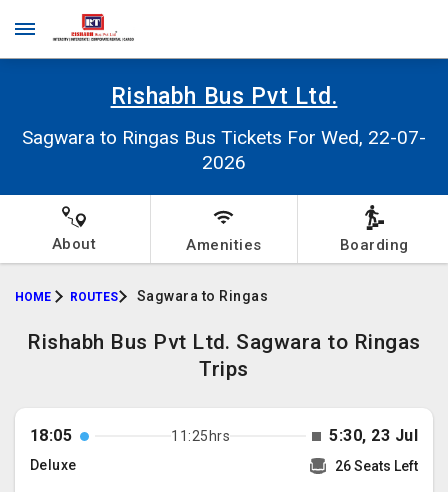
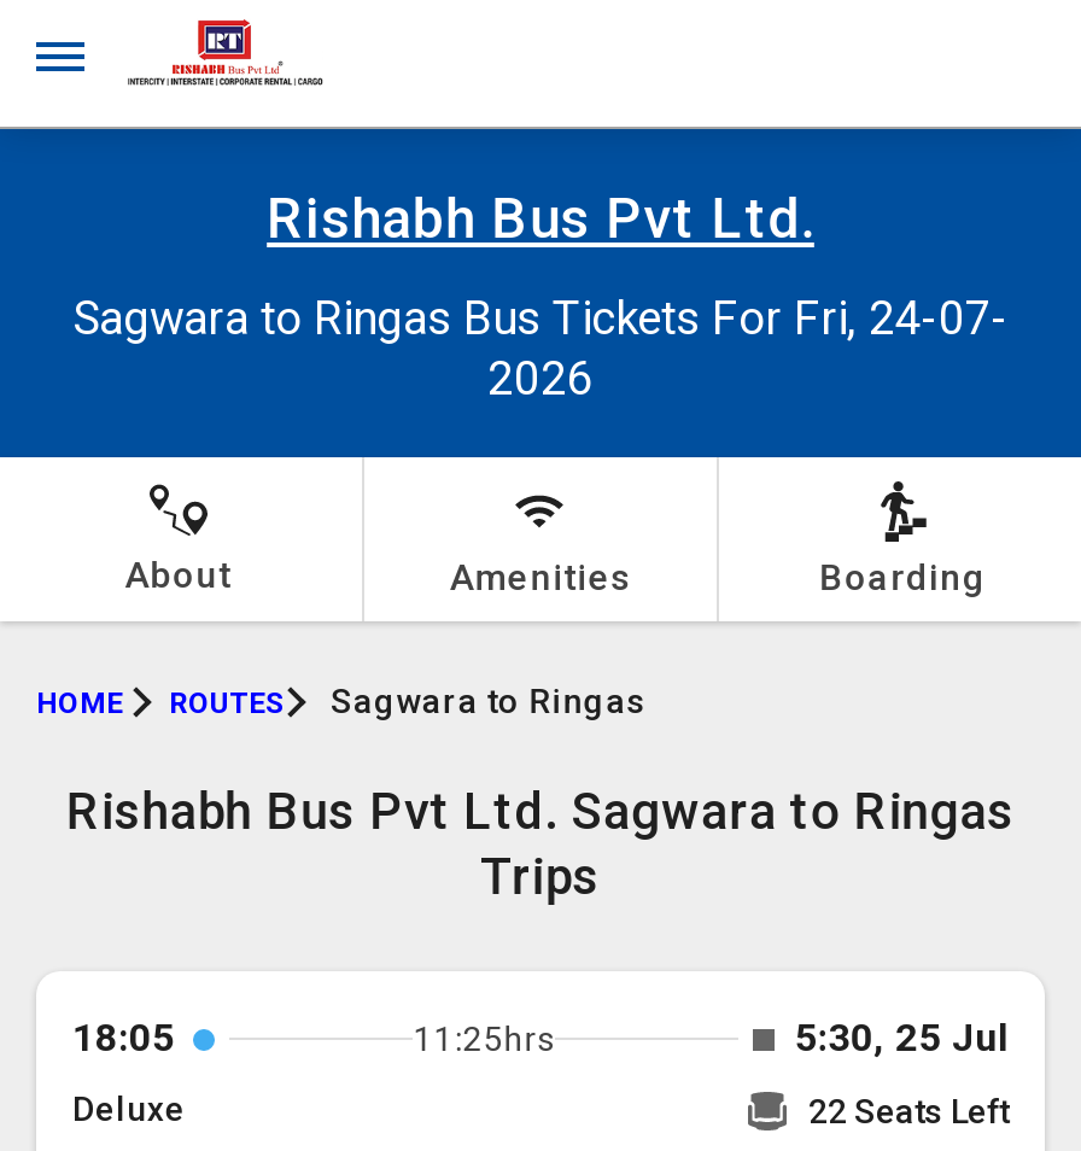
- Sagwara to Ringas Bus Tickets For Wed, 22-07-
+ Sagwara to Ringas Bus Tickets For Fri, 24-07-

- 5:30, 23 Jul
+ 5:30, 25 Jul

- 26 Seats Left
+ 22 Seats Left
